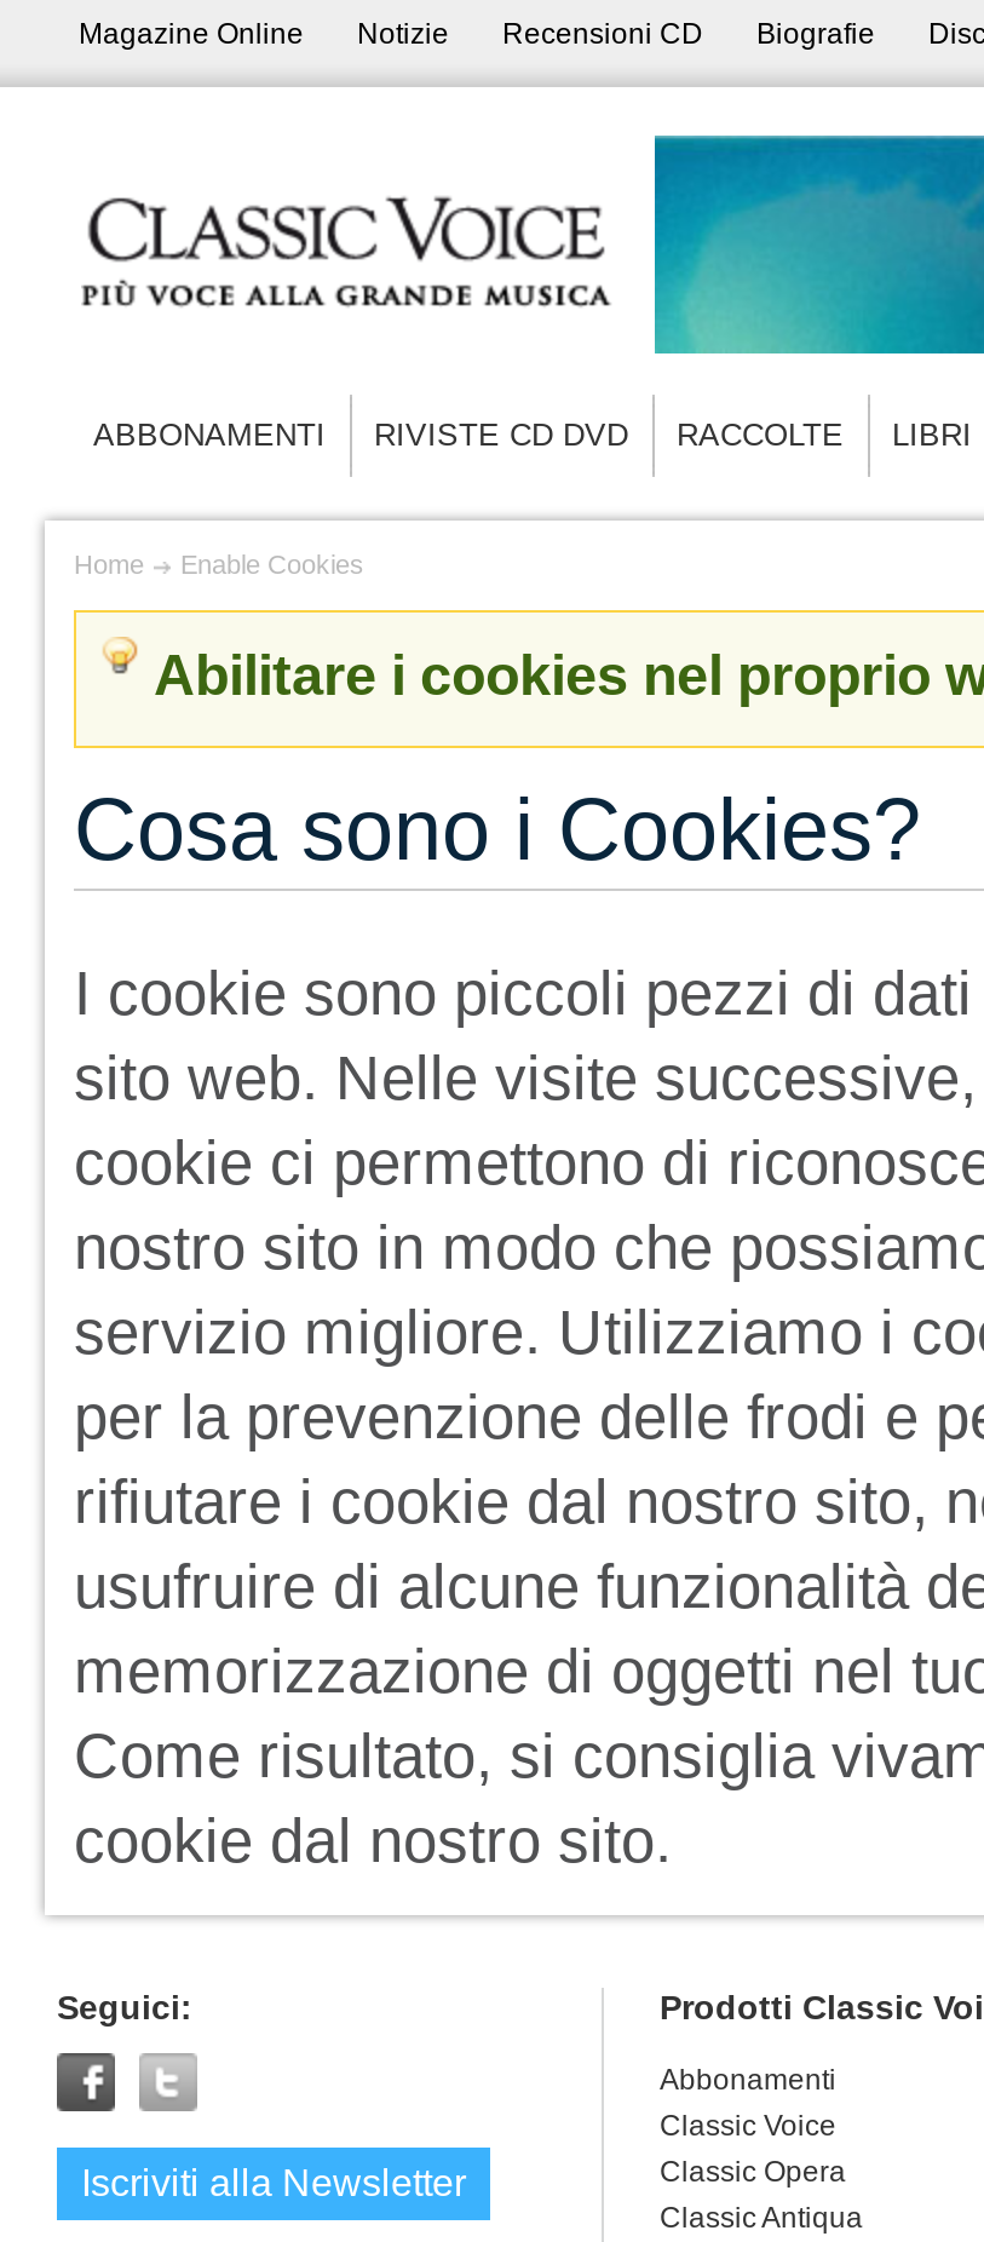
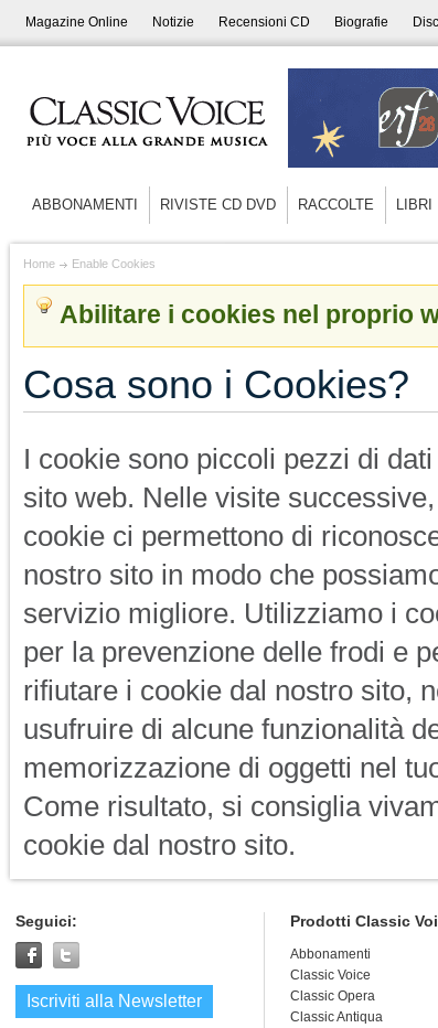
- [image]
+ [image]
